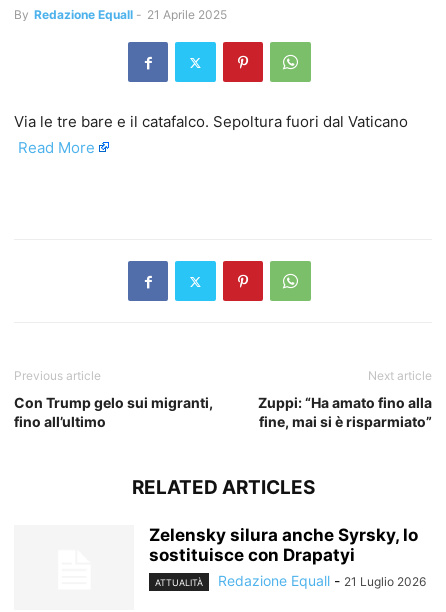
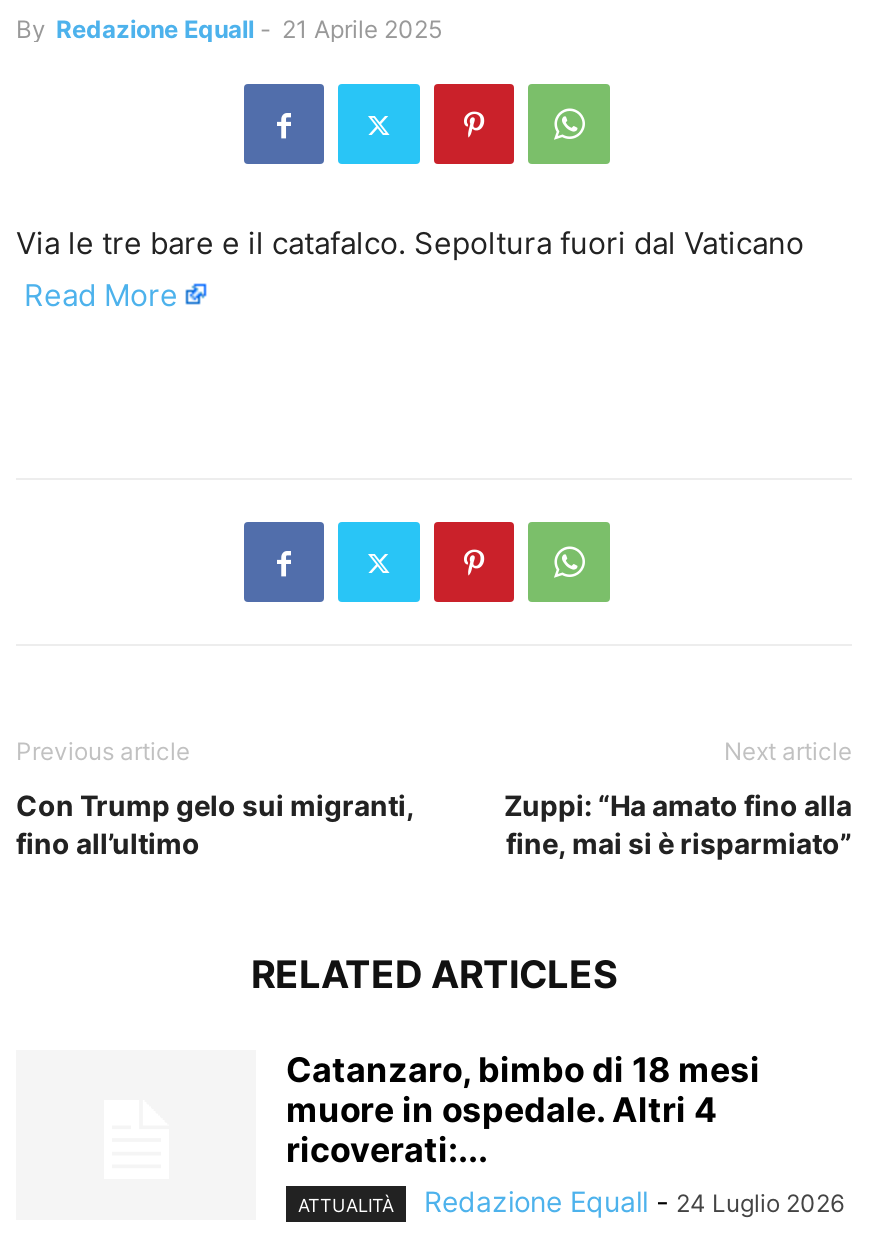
- Zelensky silura anche Syrsky, lo
- sostituisce con Drapatyi
+ Catanzaro, bimbo di 18 mesi
+ muore in ospedale. Altri 4
+ ricoverati:...

- Redazione Equall - 21 Luglio 2026
+ Redazione Equall - 24 Luglio 2026
